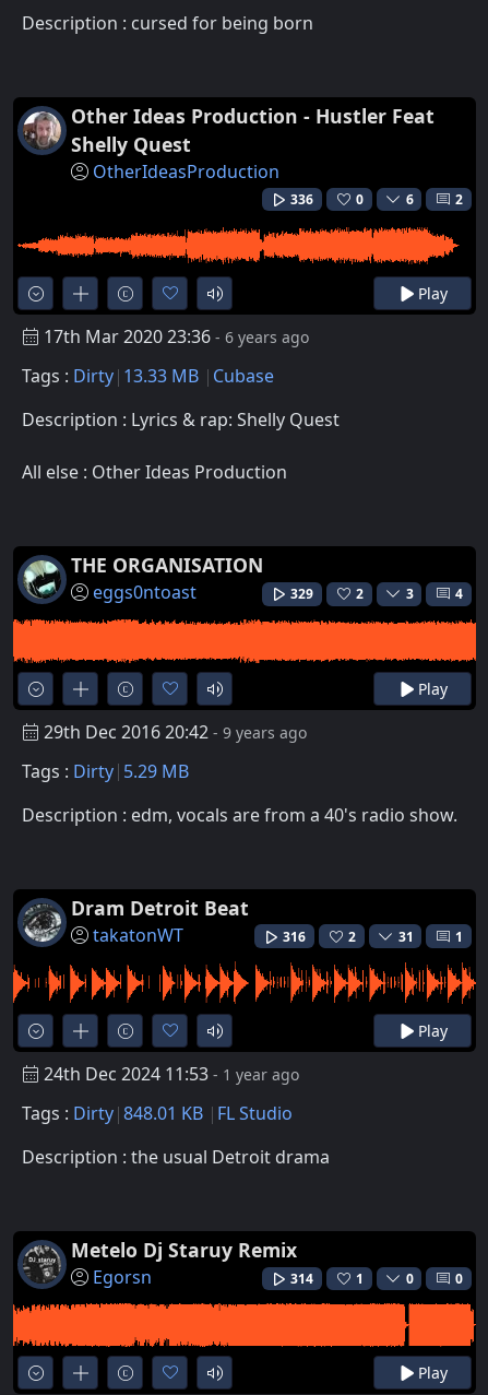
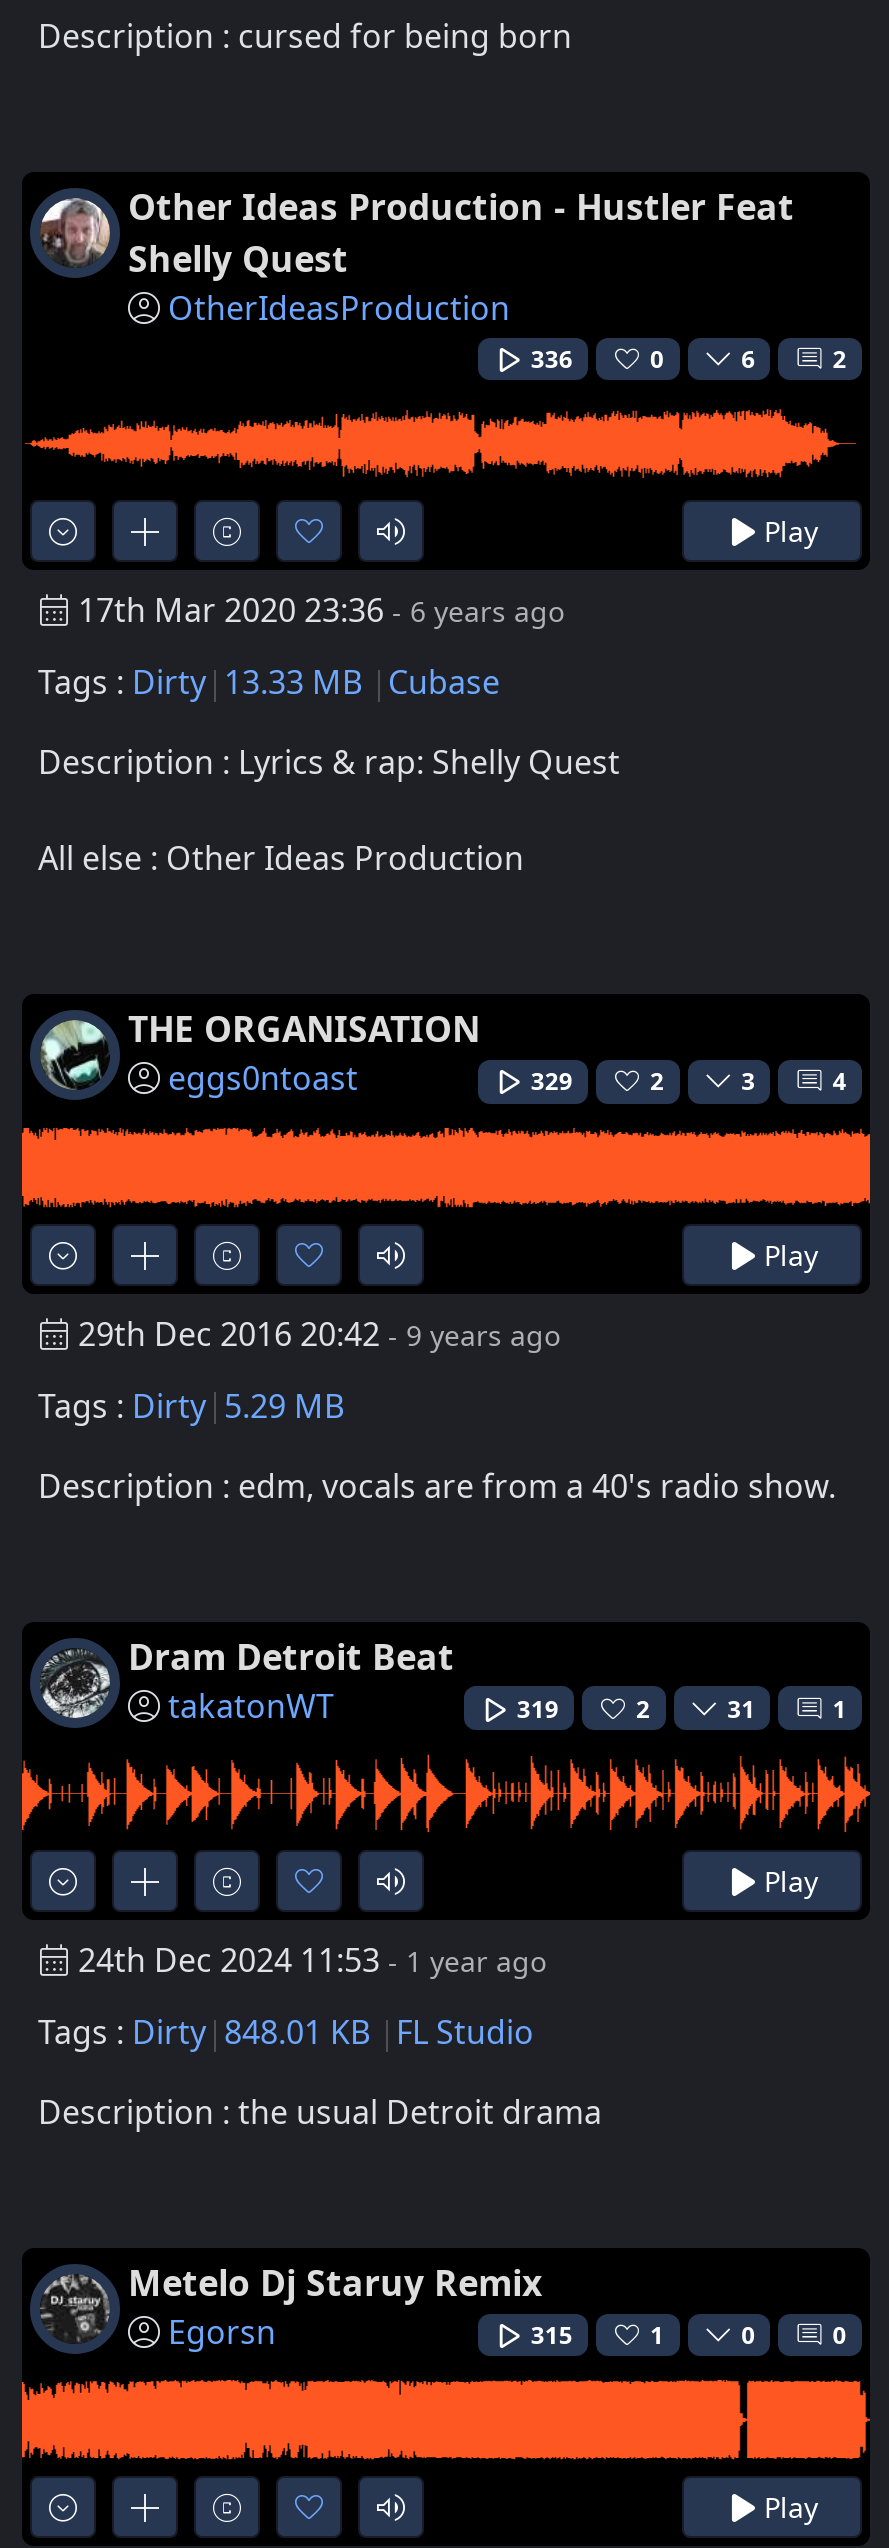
- 316
+ 319

- 314
+ 315
